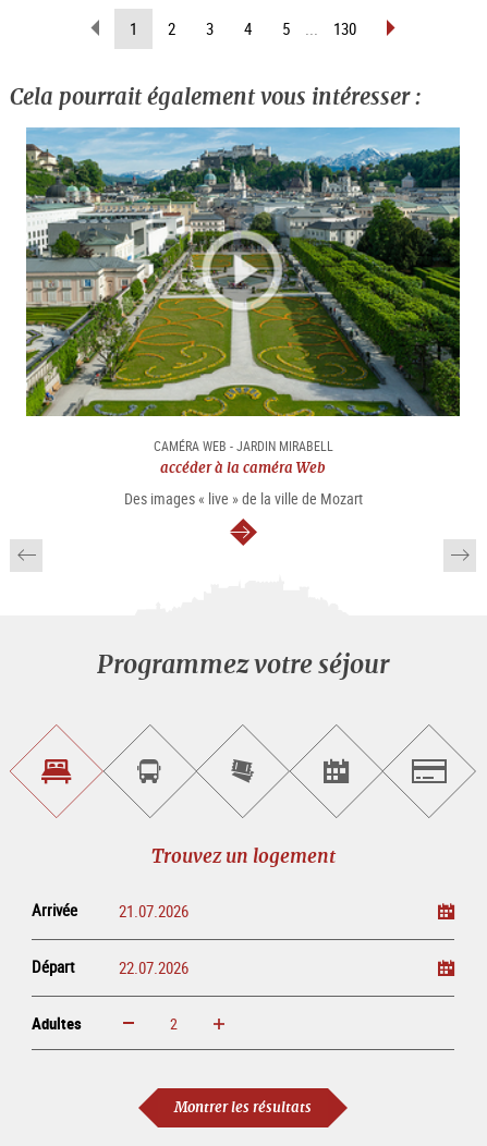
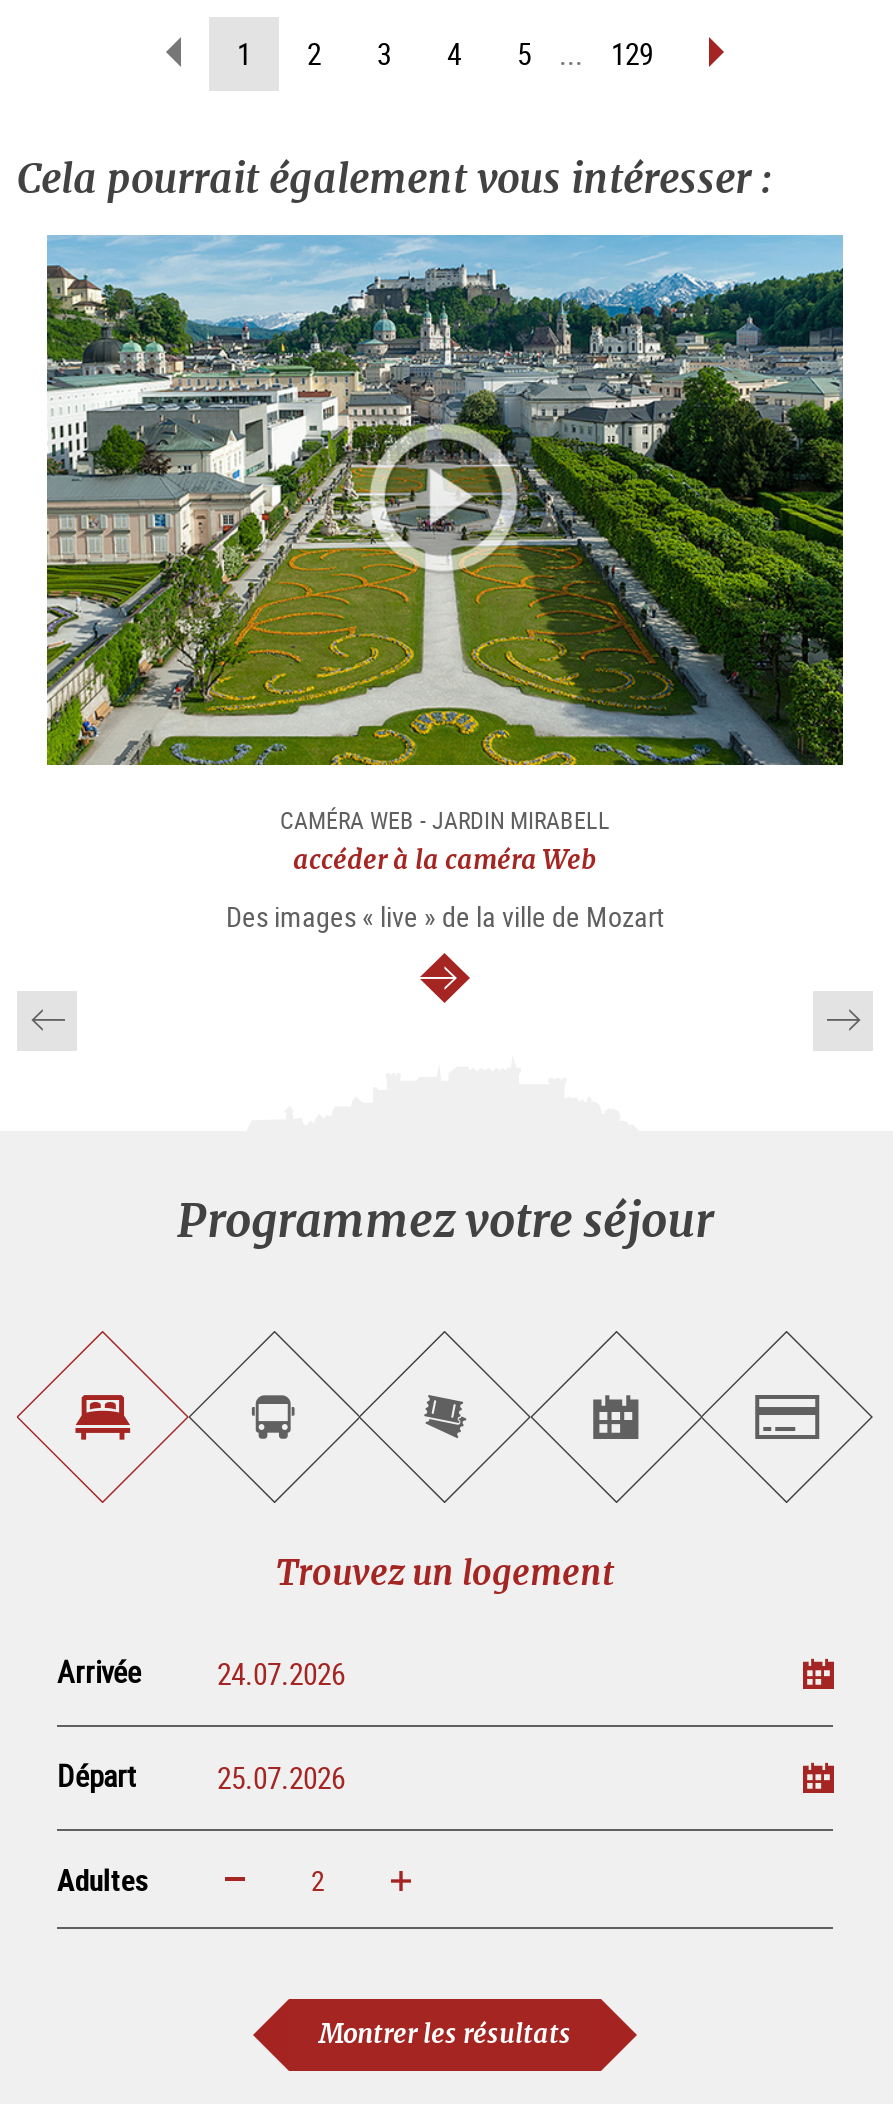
- 130
+ 129
